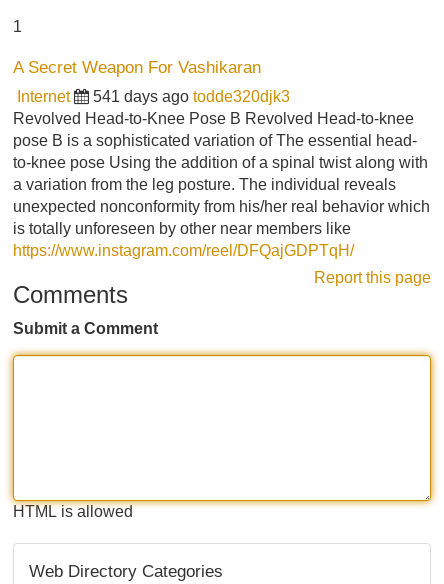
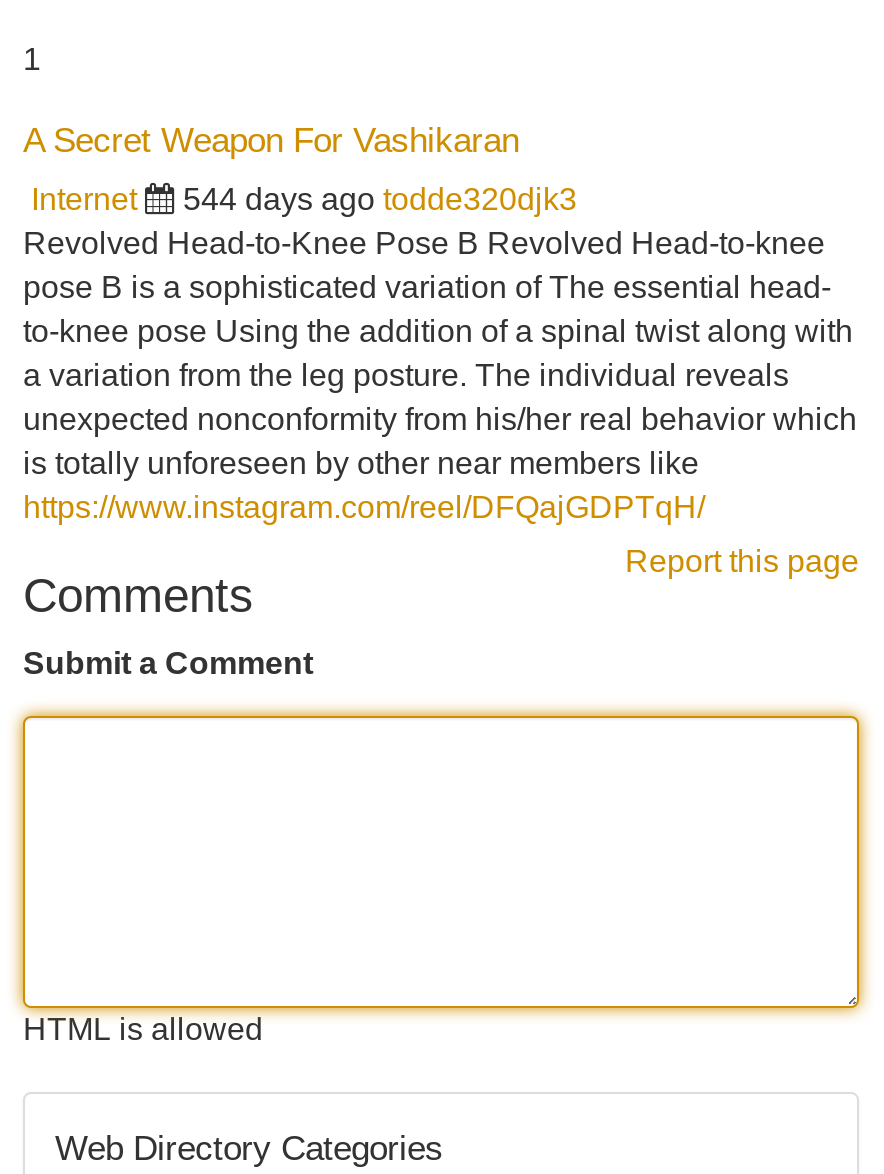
- 541 days ago todde320djk3
+ 544 days ago todde320djk3
